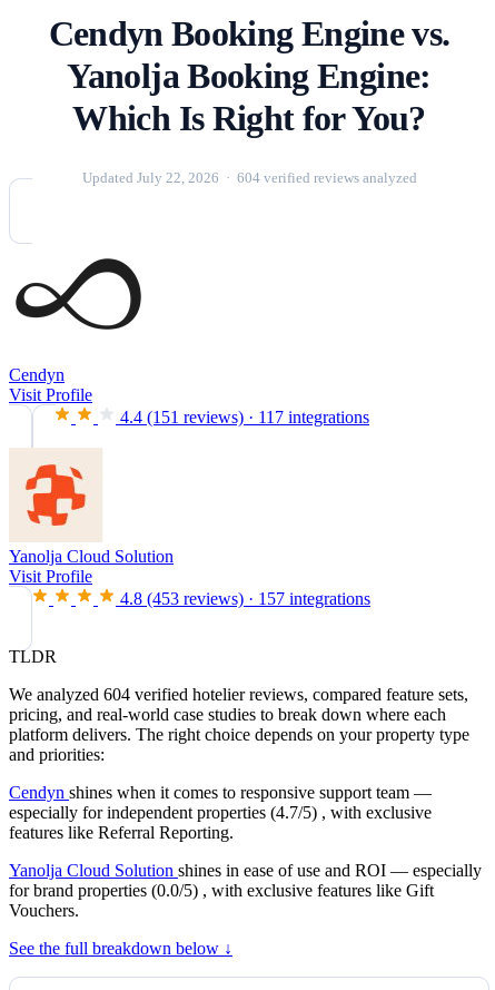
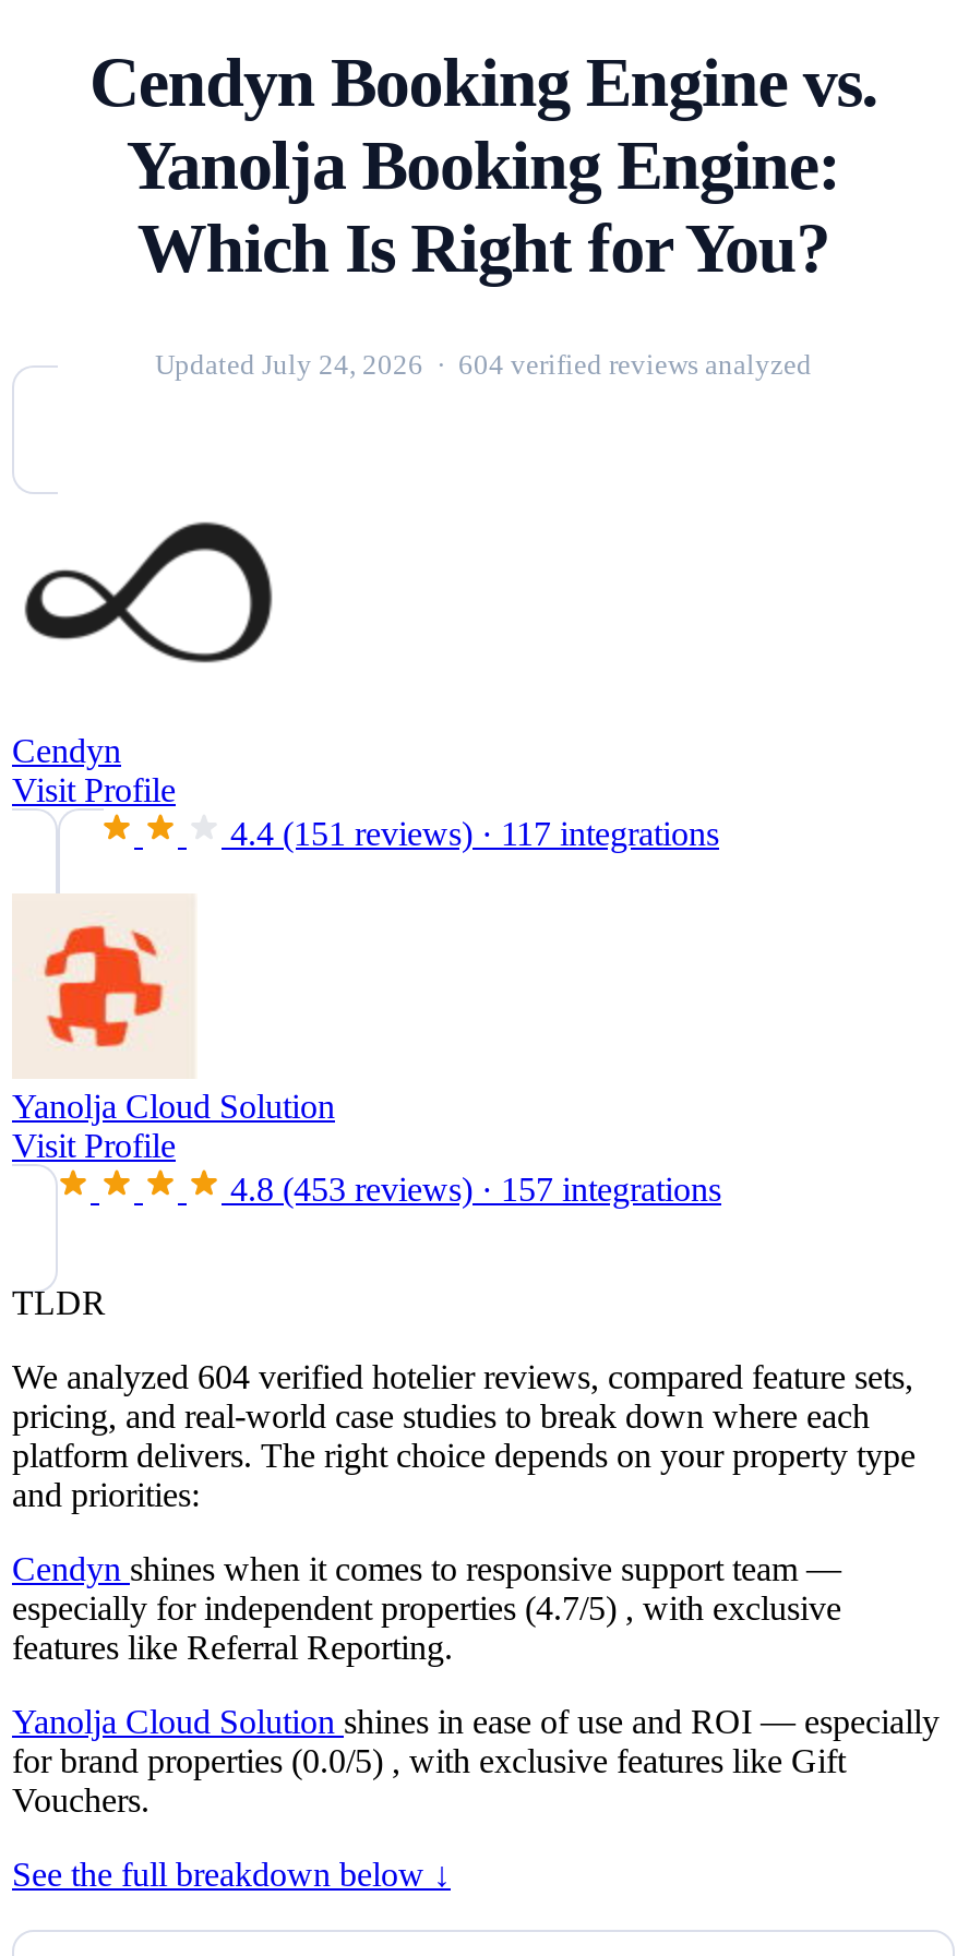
- Updated July 22, 2026 · 604 verified reviews analyzed
+ Updated July 24, 2026 · 604 verified reviews analyzed
